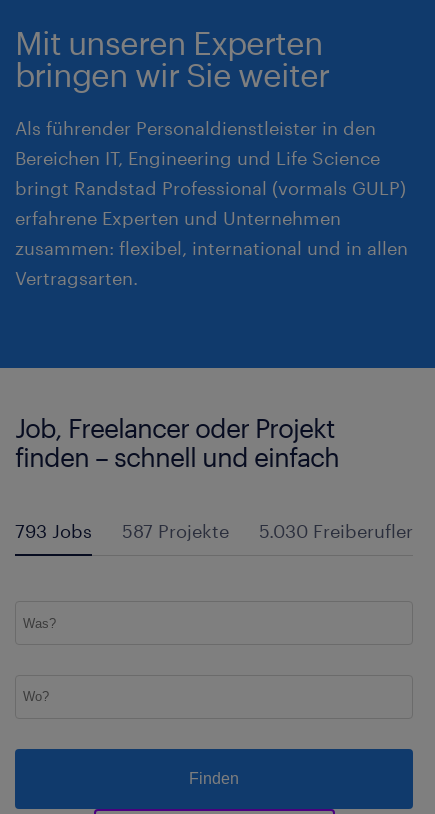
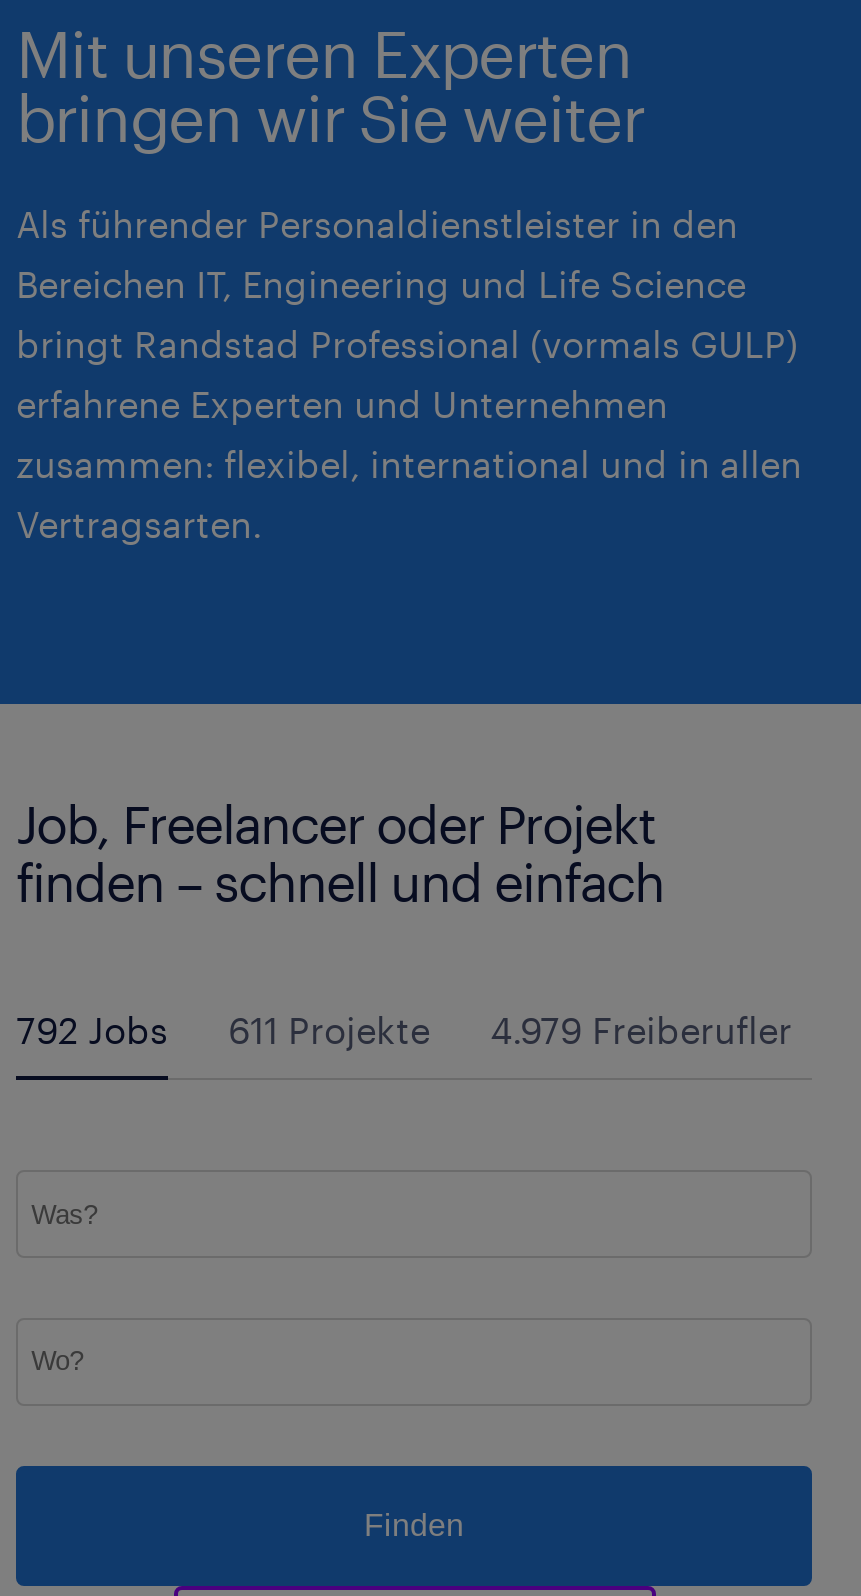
- 793 Jobs
+ 792 Jobs

- 587 Projekte
+ 611 Projekte

- 5.030 Freiberufler
+ 4.979 Freiberufler
